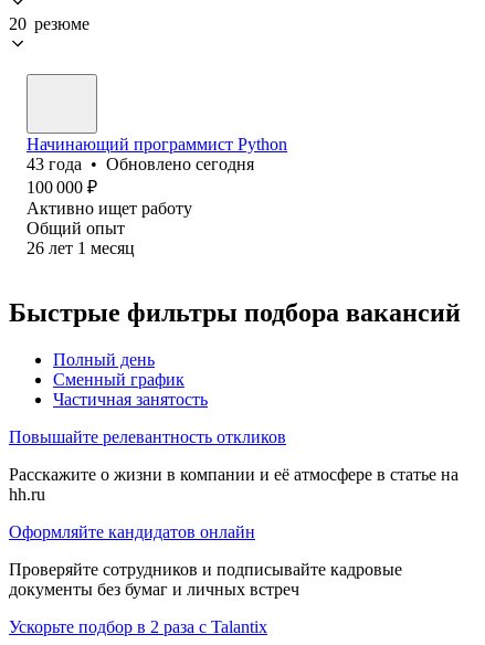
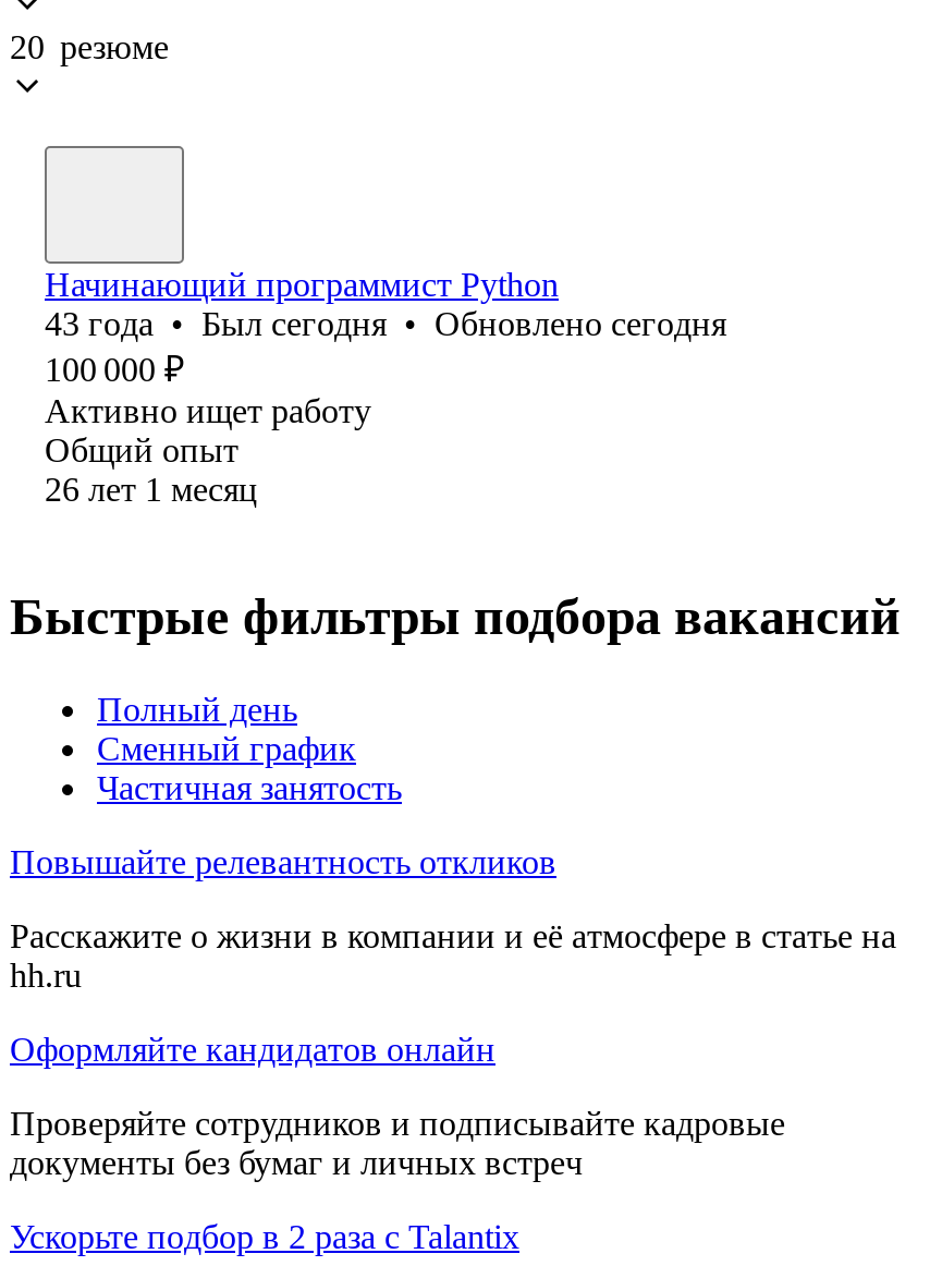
- 43 года • Обновлено сегодня
+ 43 года • Был сегодня • Обновлено сегодня
